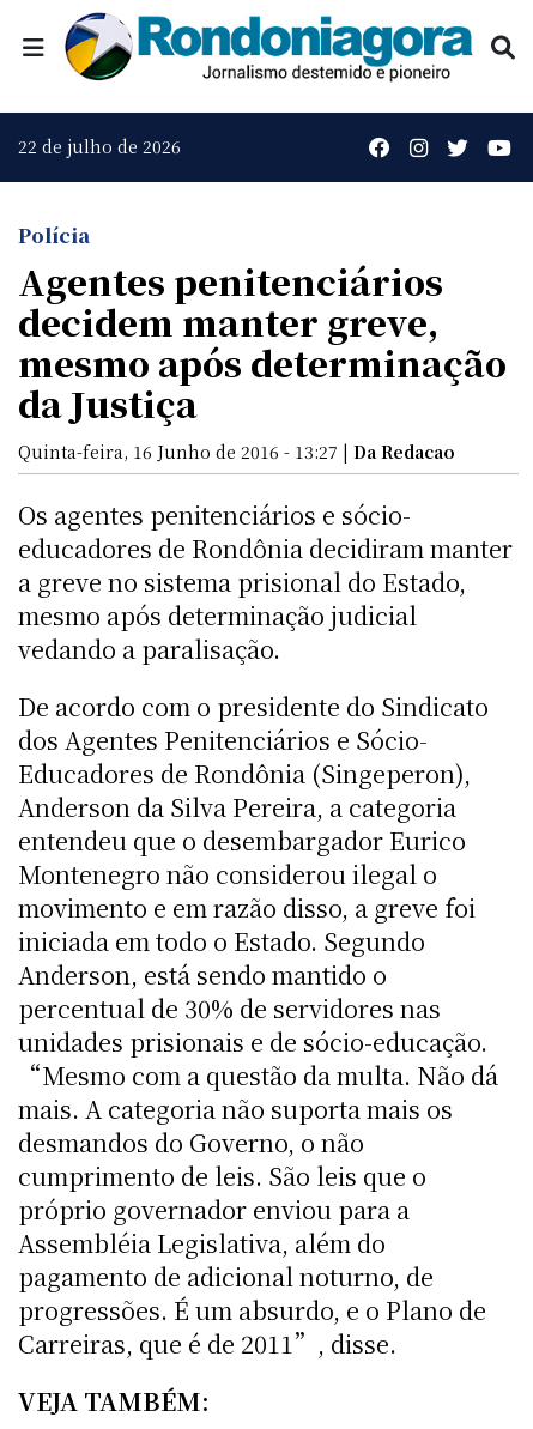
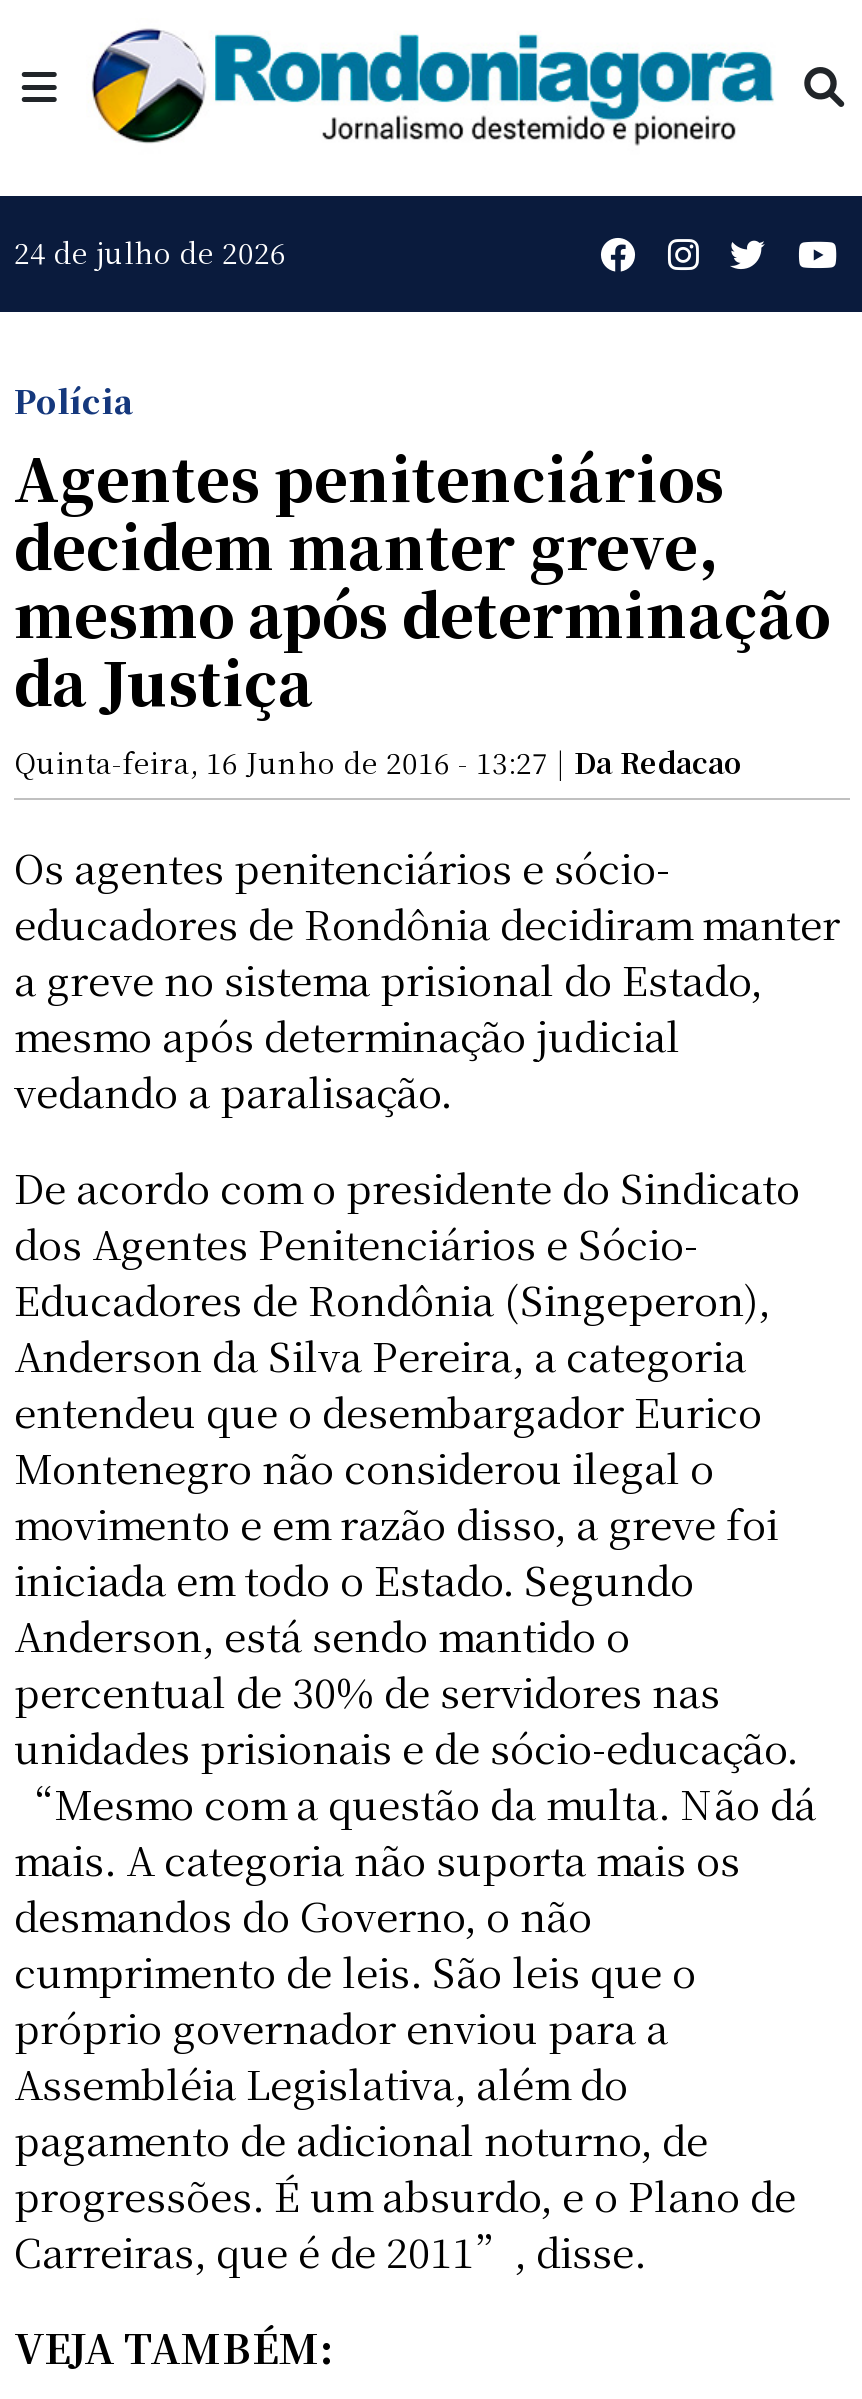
- 22 de julho de 2026
+ 24 de julho de 2026
